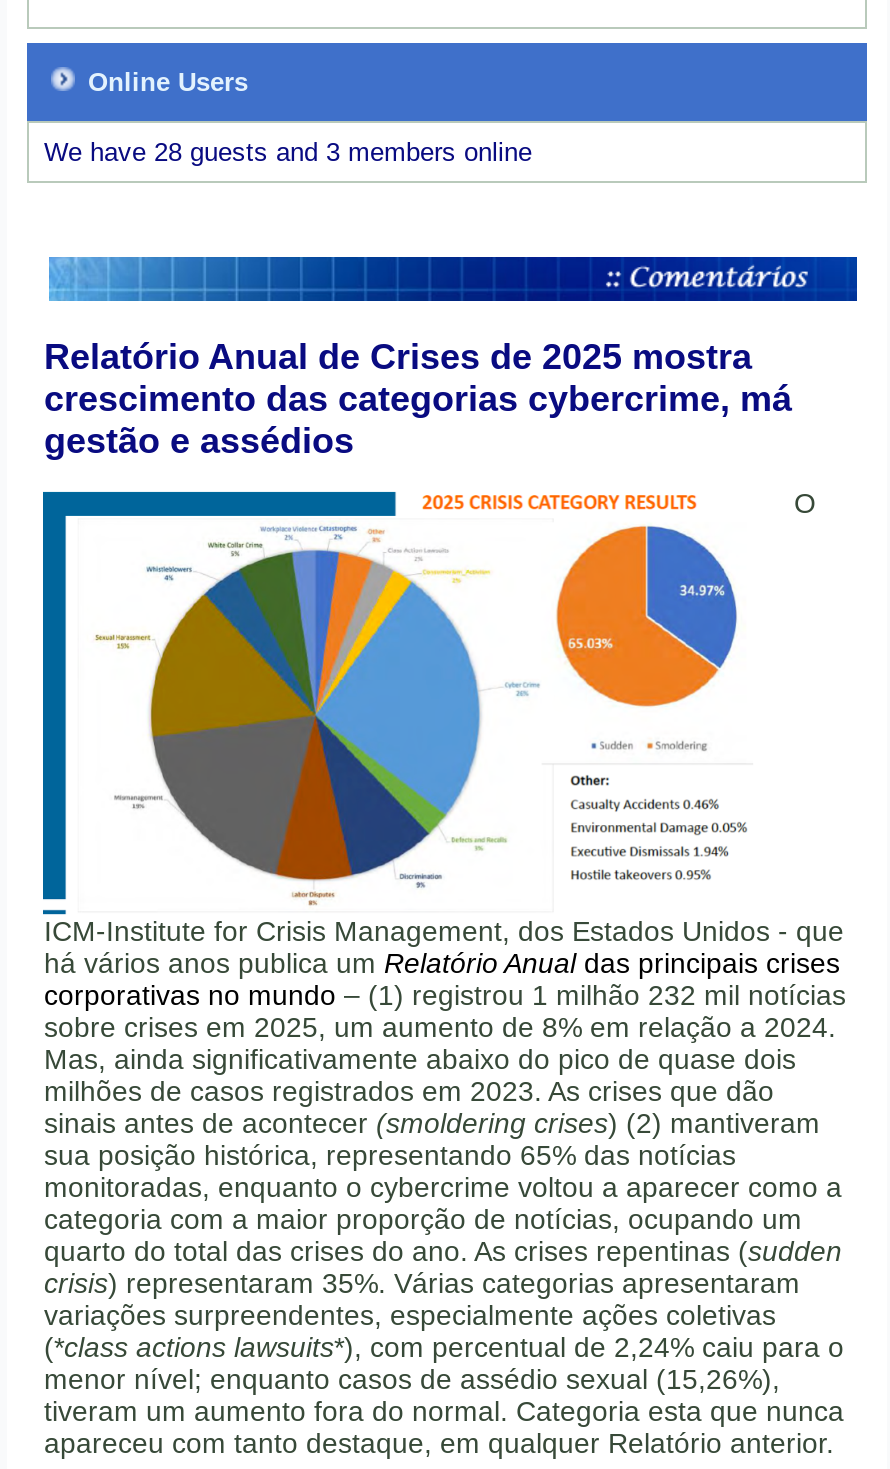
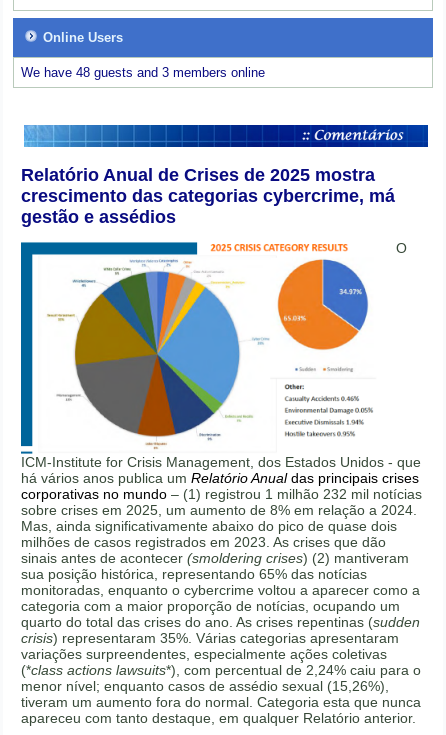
- We have 28 guests and 3 members online
+ We have 48 guests and 3 members online
